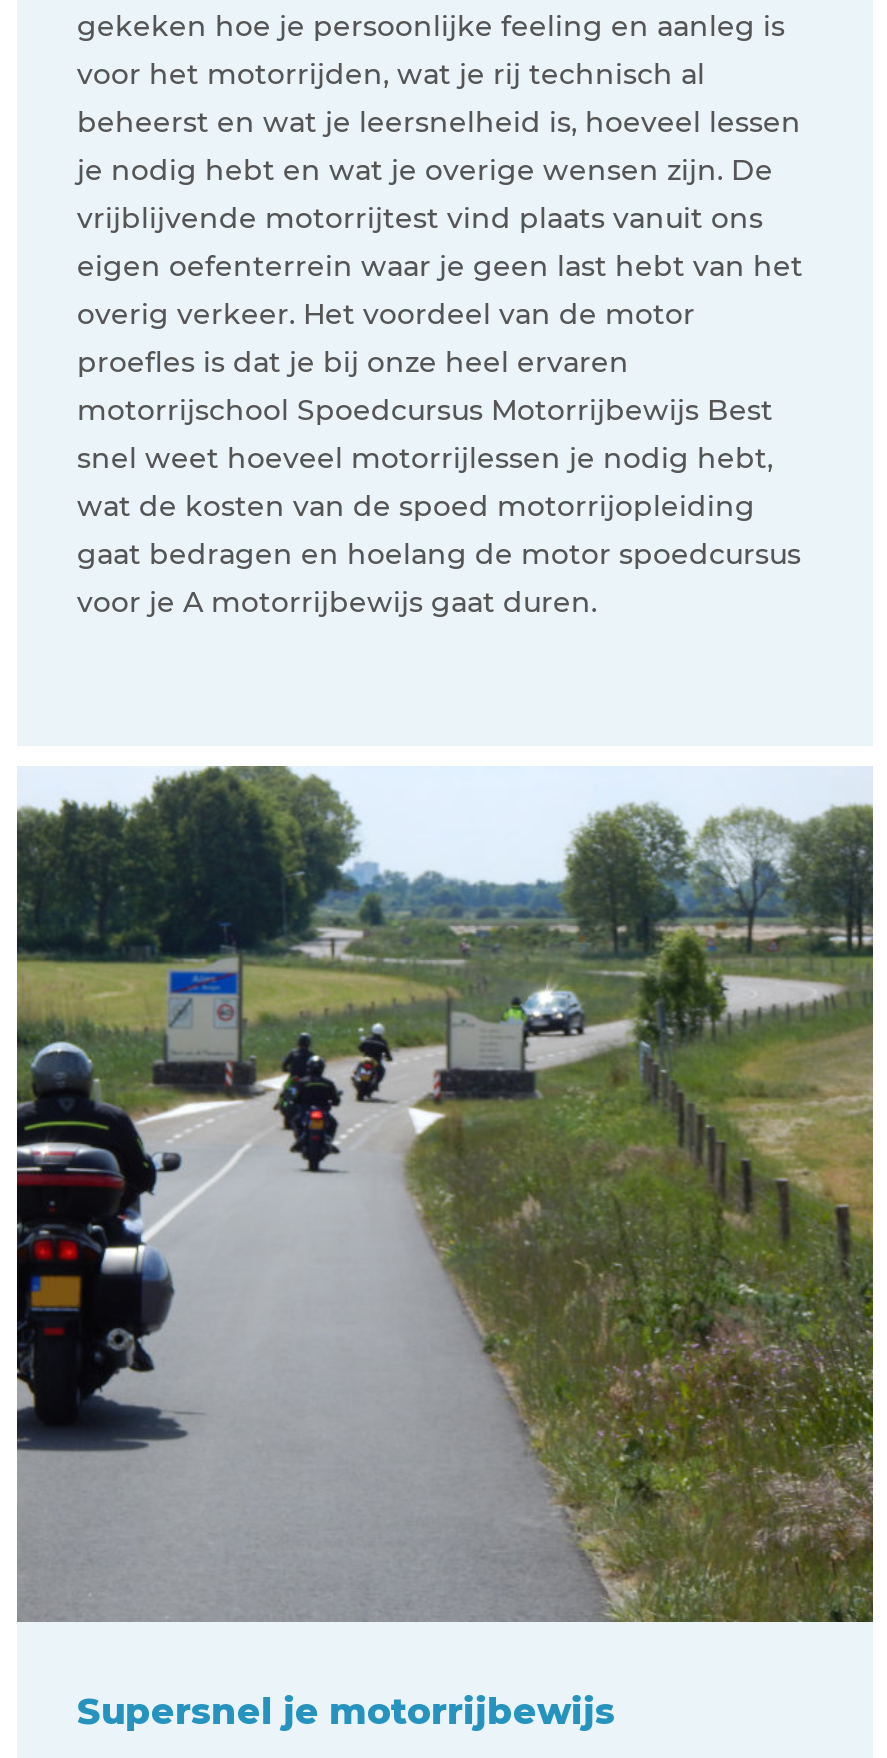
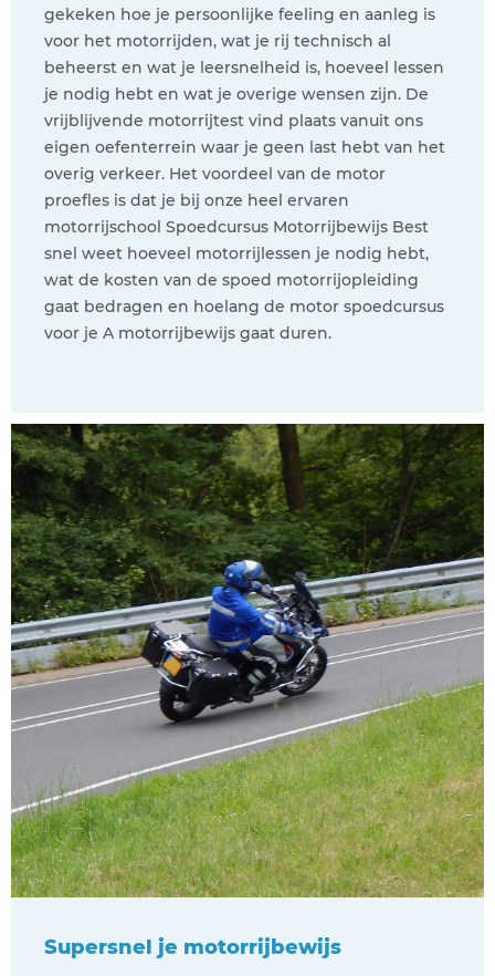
- [image]
+ [image]
